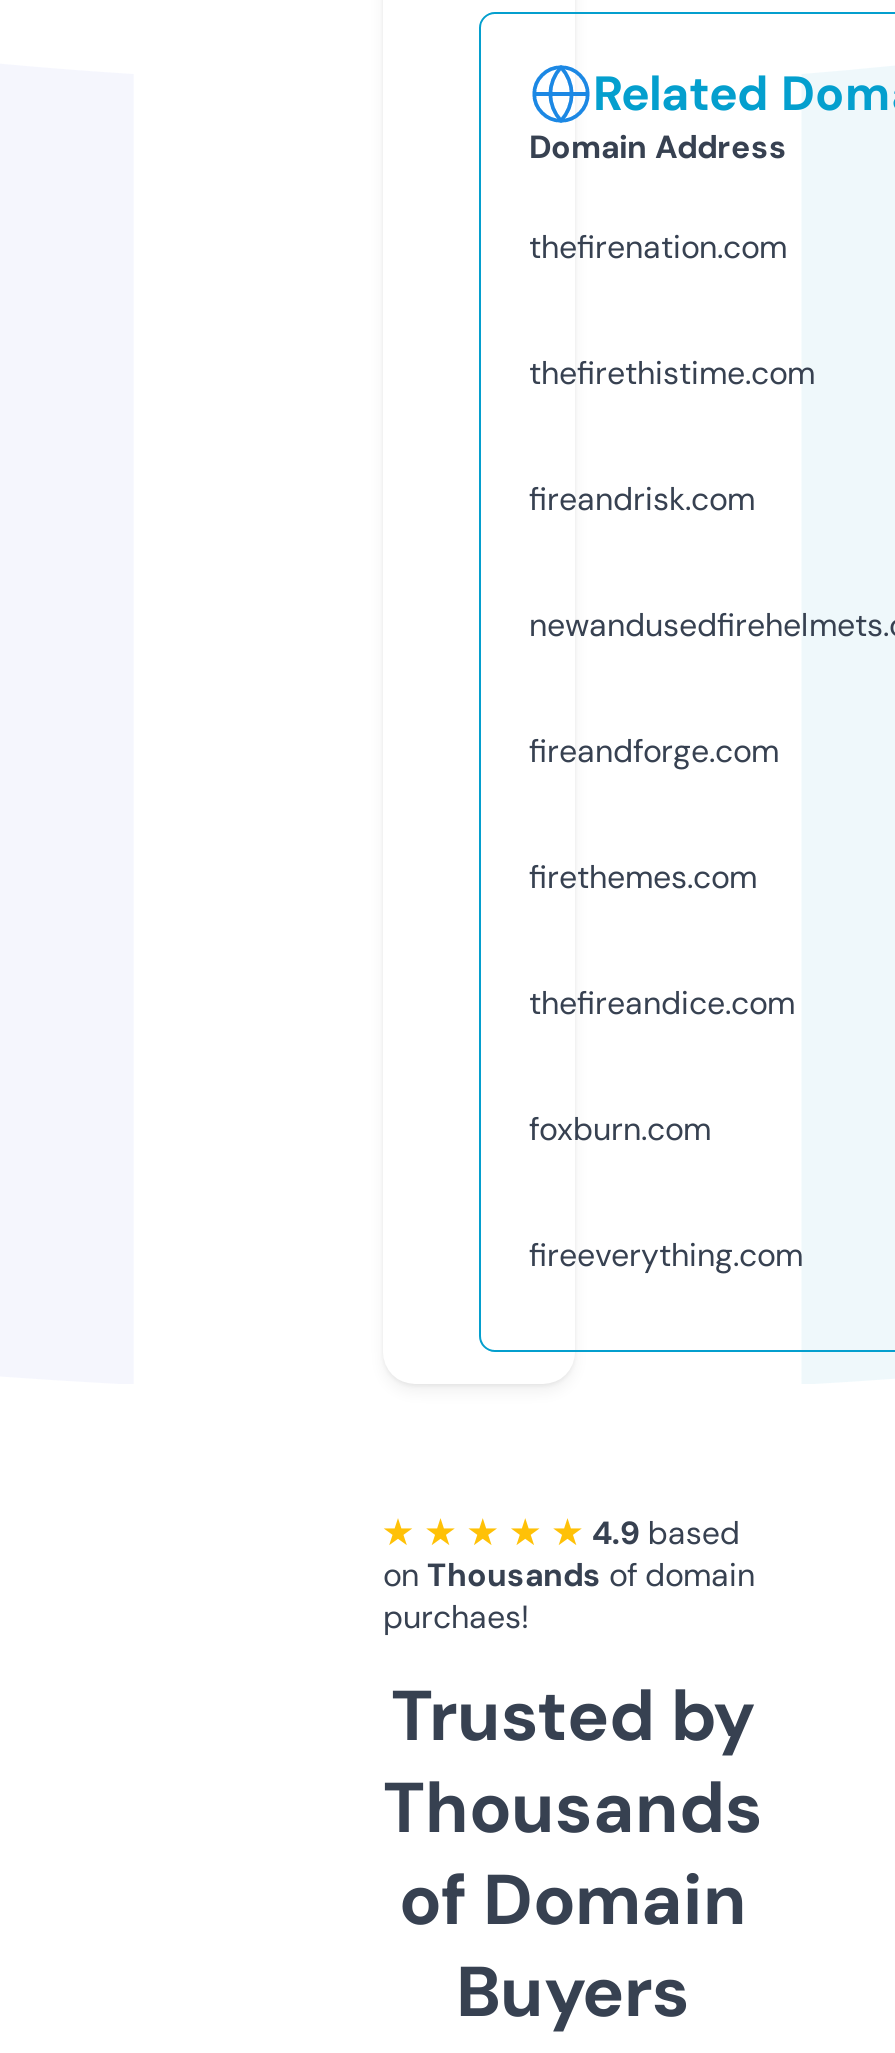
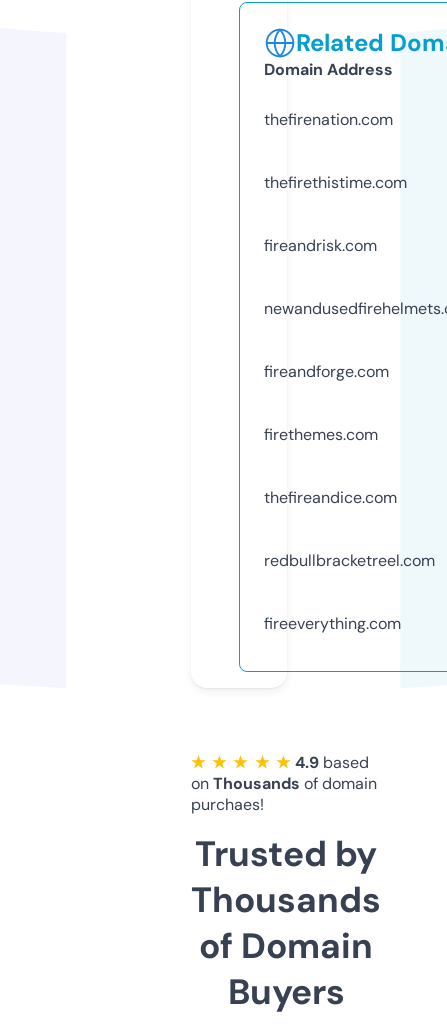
- foxburn.com
+ redbullbracketreel.com
